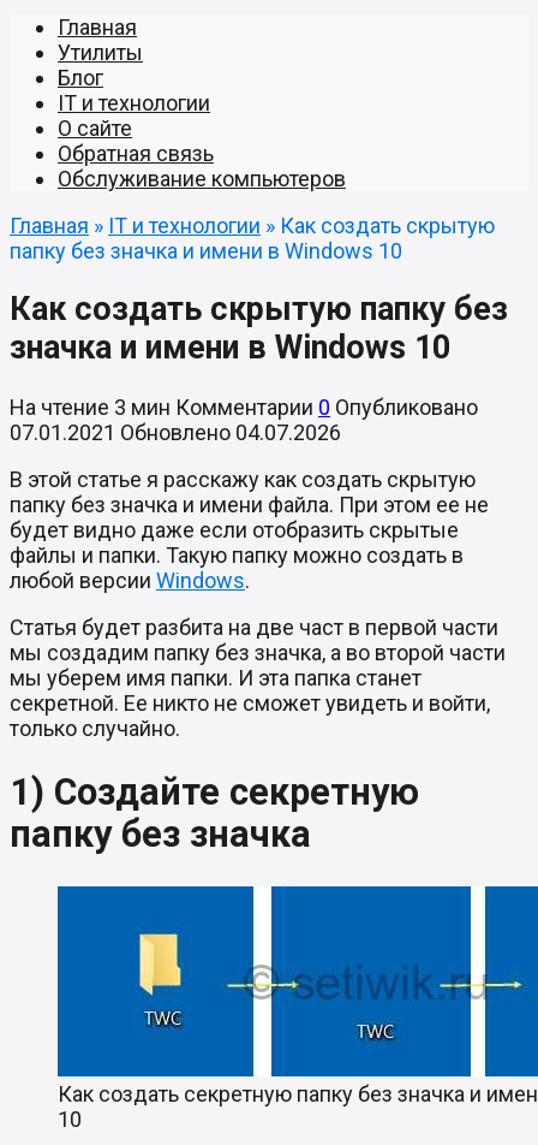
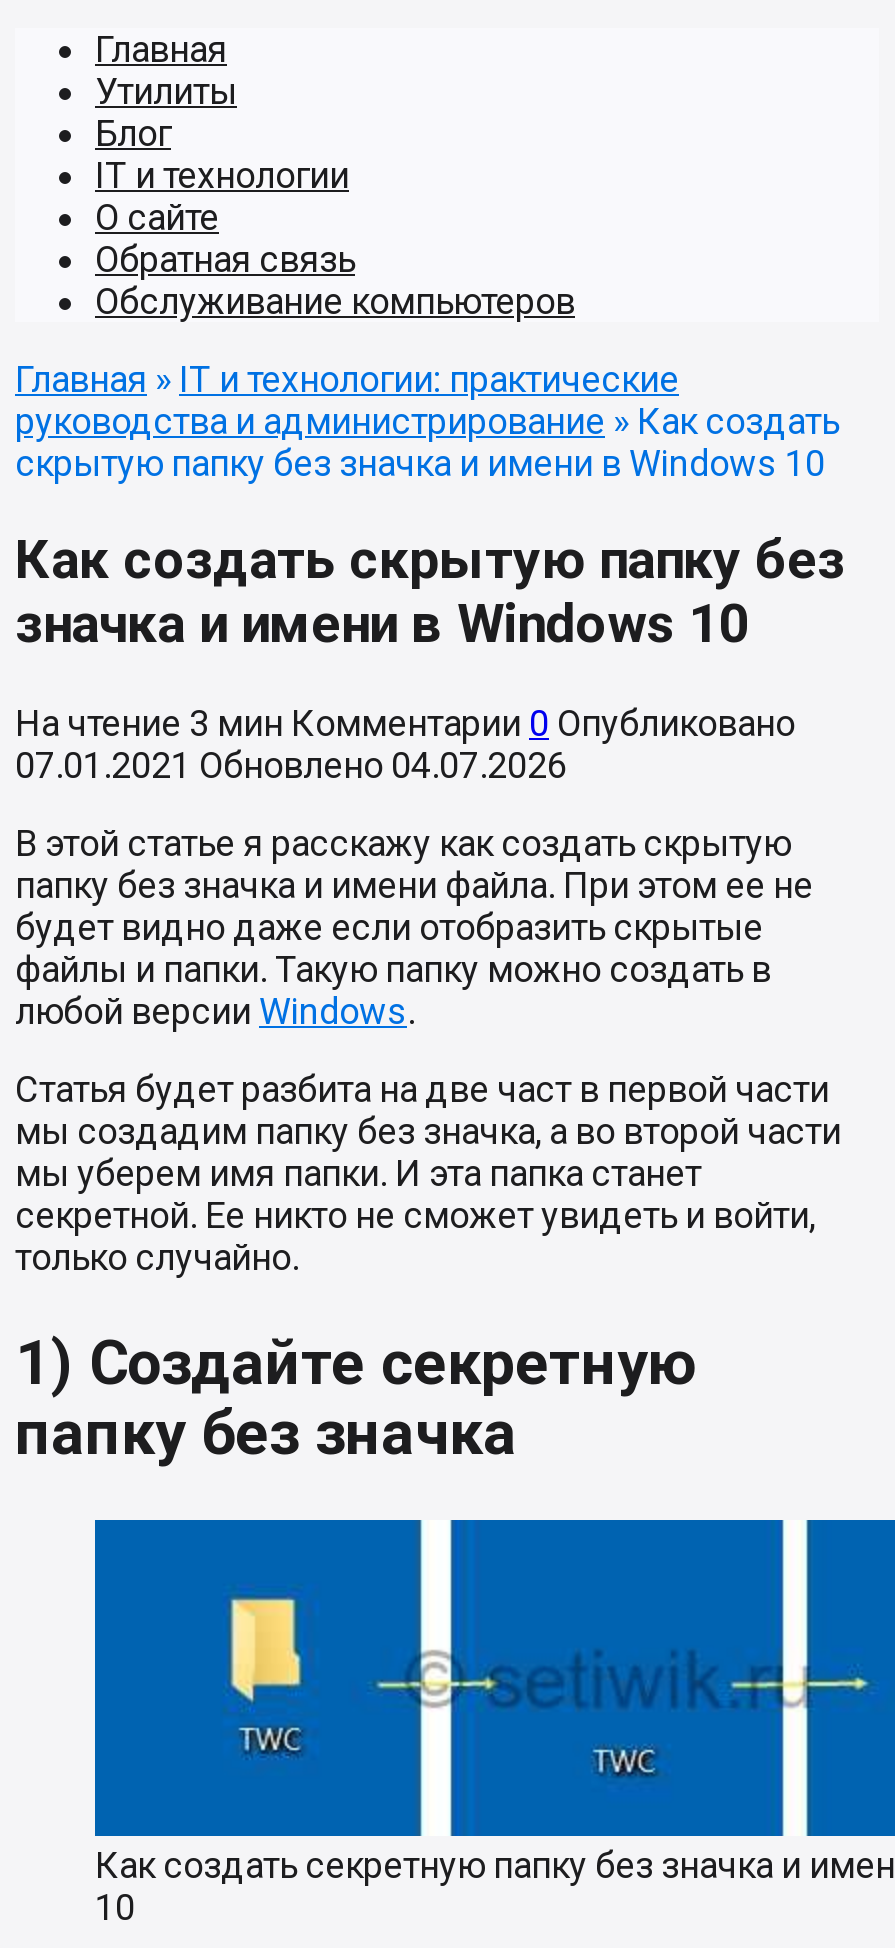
- Главная » IT и технологии » Как создать скрытую
- папку без значка и имени в Windows 10
+ Главная » IT и технологии: практические
+ руководства и администрирование » Как создать
+ скрытую папку без значка и имени в Windows 10
